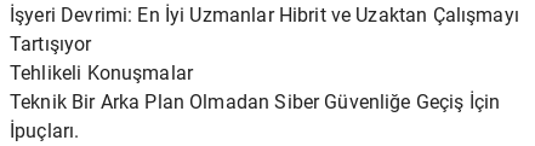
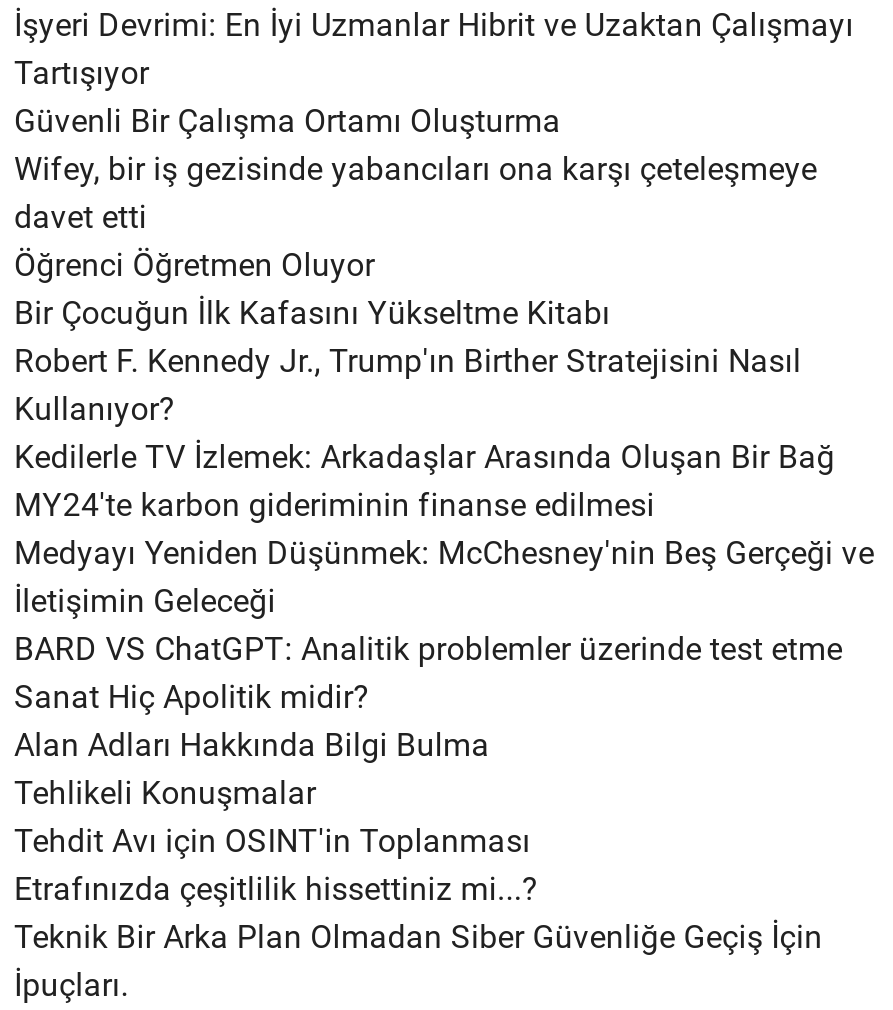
+ Güvenli Bir Çalışma Ortamı Oluşturma
+ Wifey, bir iş gezisinde yabancıları ona karşı çeteleşmeye
+ davet etti
+ Öğrenci Öğretmen Oluyor
+ Bir Çocuğun İlk Kafasını Yükseltme Kitabı
+ Robert F. Kennedy Jr., Trump'ın Birther Stratejisini Nasıl
+ Kullanıyor?
+ Kedilerle TV İzlemek: Arkadaşlar Arasında Oluşan Bir Bağ
+ MY24'te karbon gideriminin finanse edilmesi
+ Medyayı Yeniden Düşünmek: McChesney'nin Beş Gerçeği ve
+ İletişimin Geleceği
+ BARD VS ChatGPT: Analitik problemler üzerinde test etme
+ Sanat Hiç Apolitik midir?
+ Alan Adları Hakkında Bilgi Bulma

+ Tehdit Avı için OSINT'in Toplanması
+ Etrafınızda çeşitlilik hissettiniz mi...?
